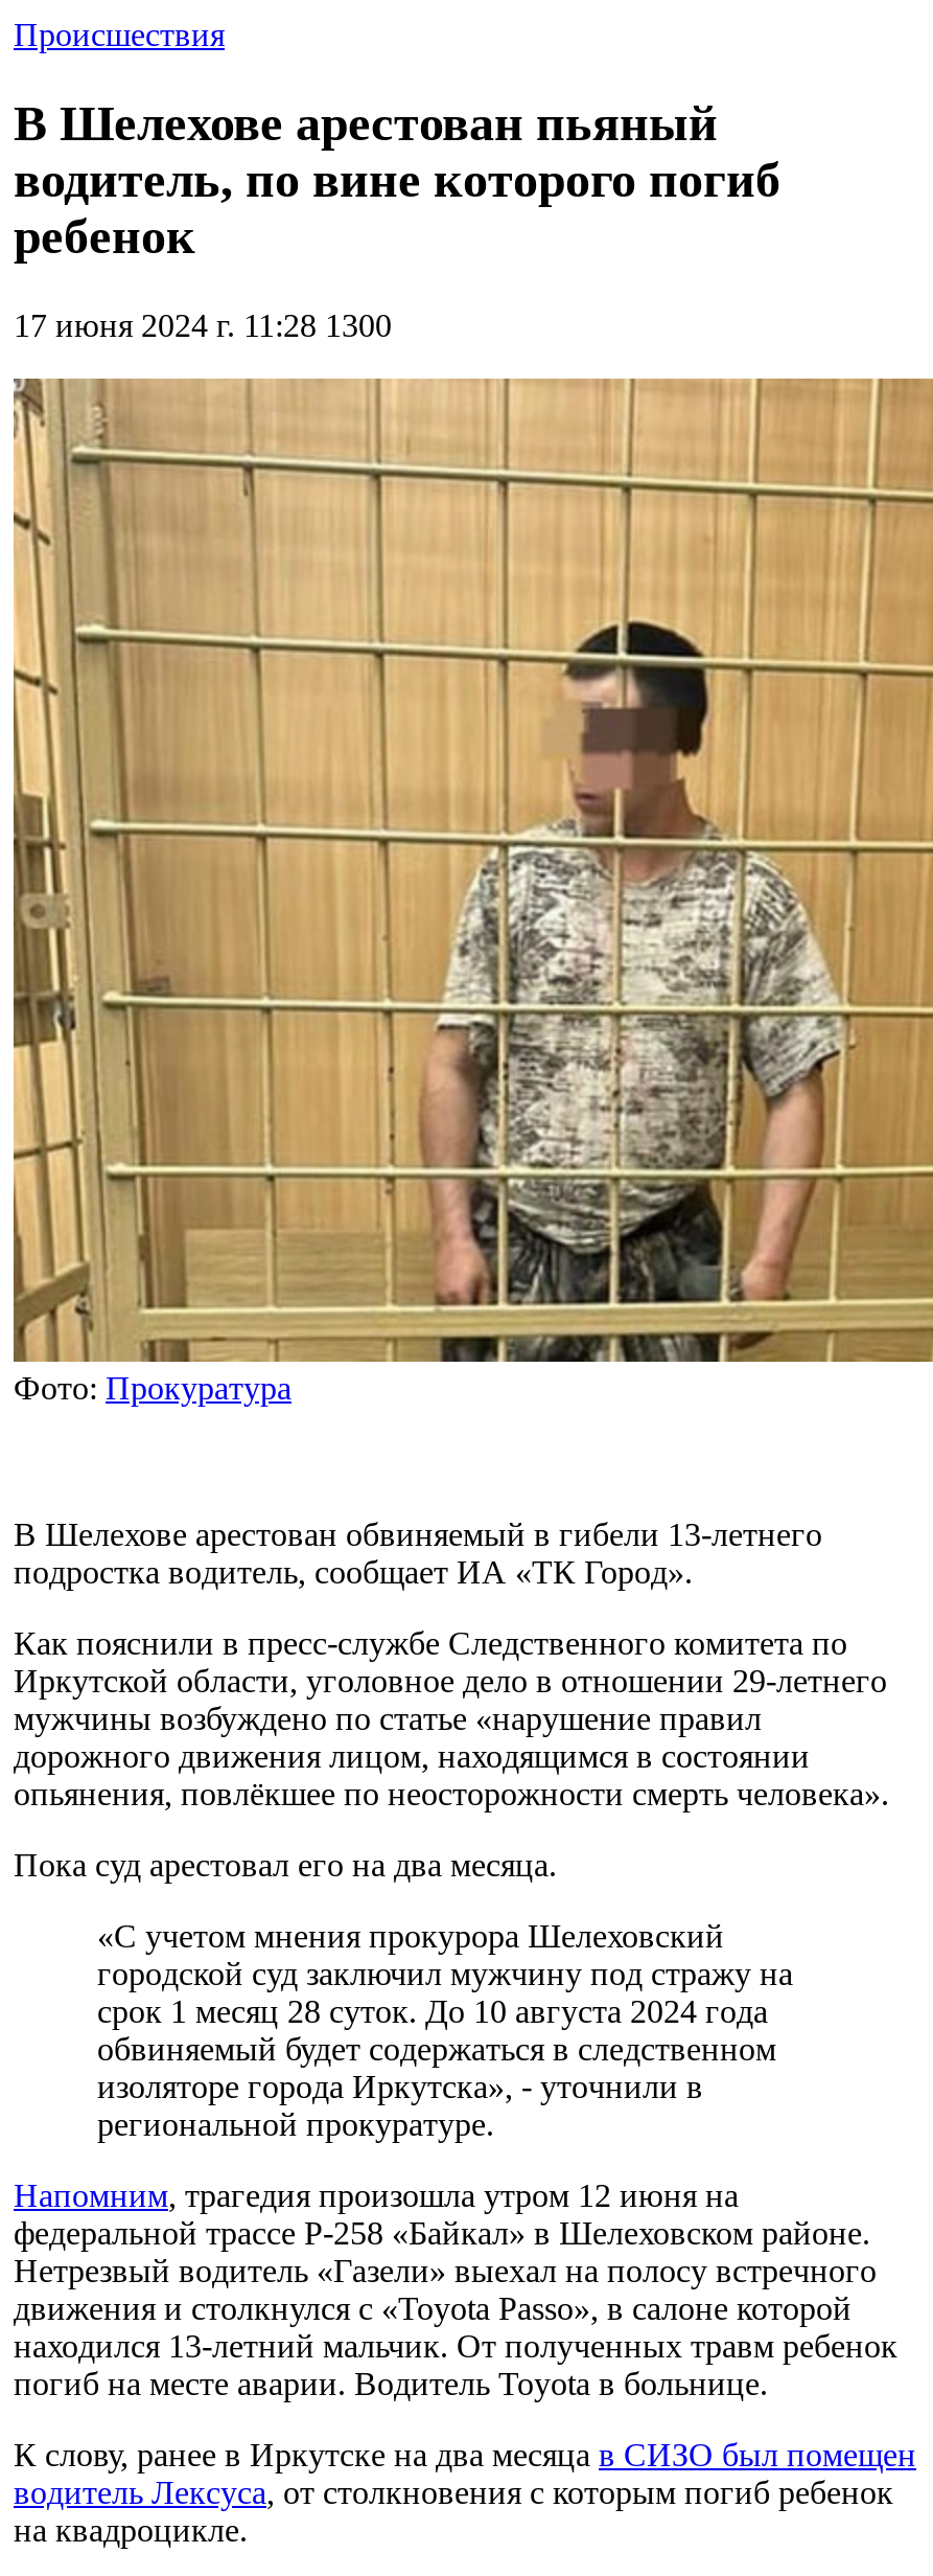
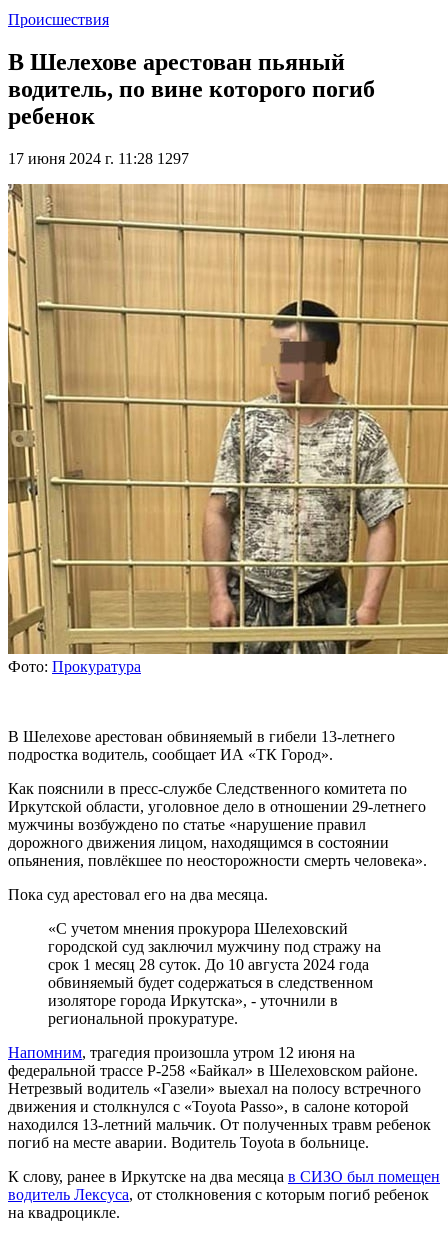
- 17 июня 2024 г. 11:28 1300
+ 17 июня 2024 г. 11:28 1297
